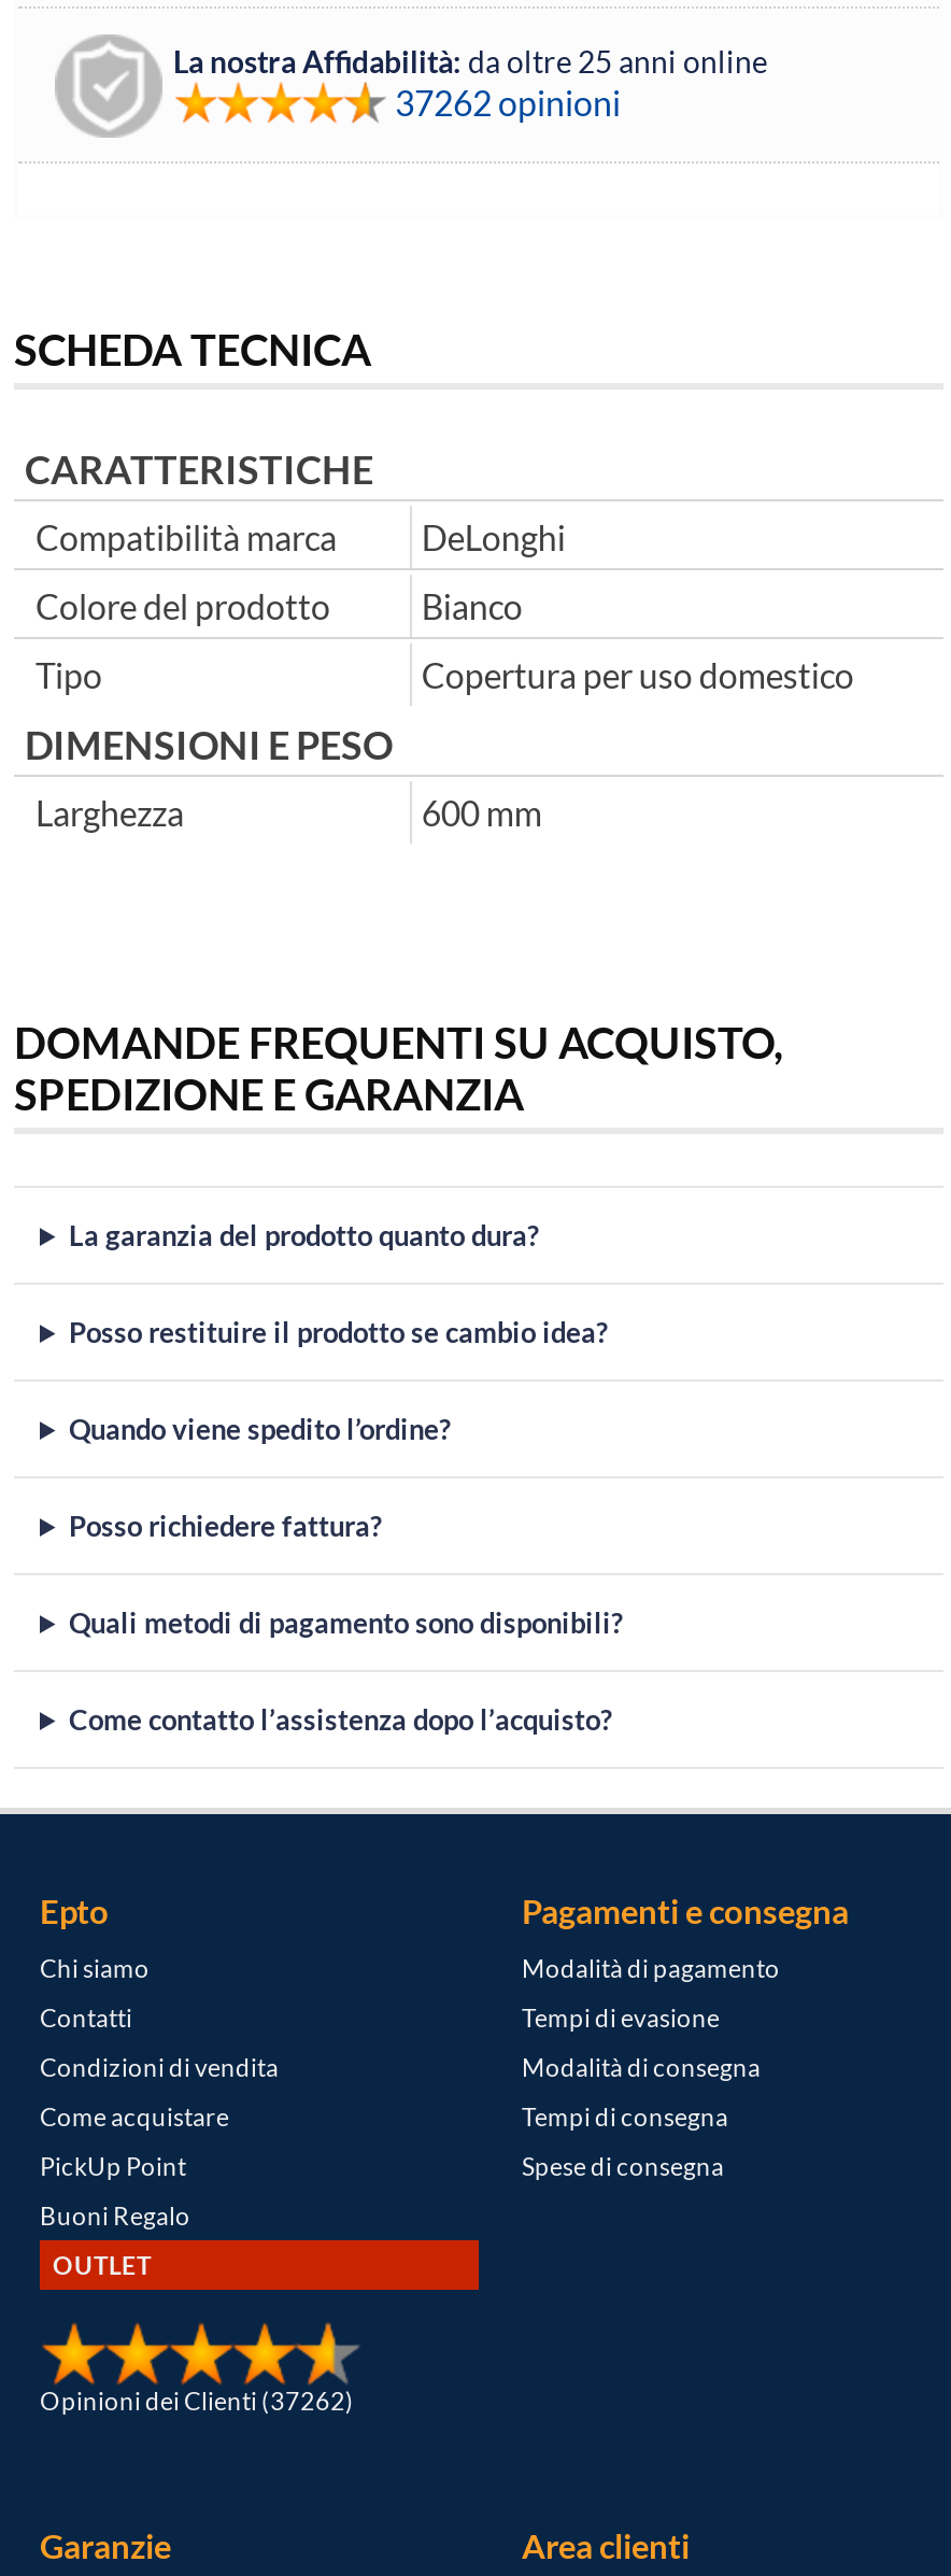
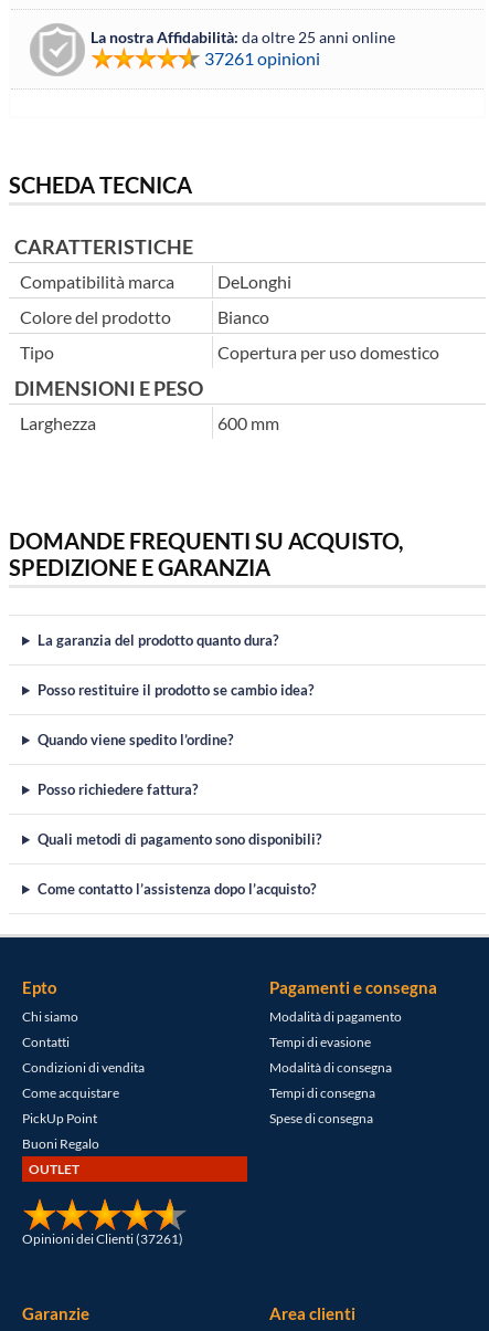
- 37262 opinioni
+ 37261 opinioni

- Opinioni dei Clienti (37262)
+ Opinioni dei Clienti (37261)
